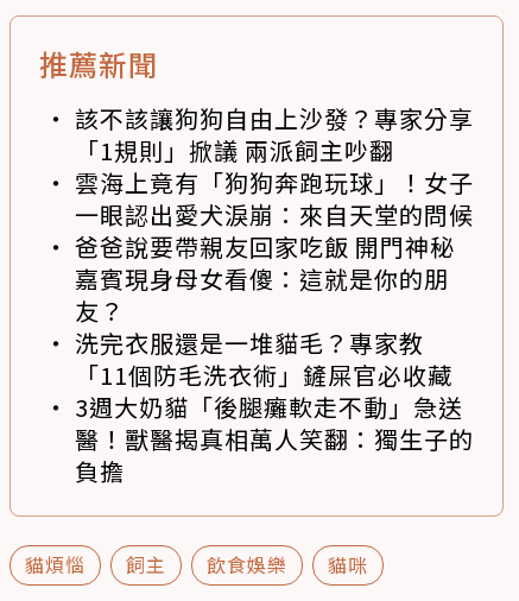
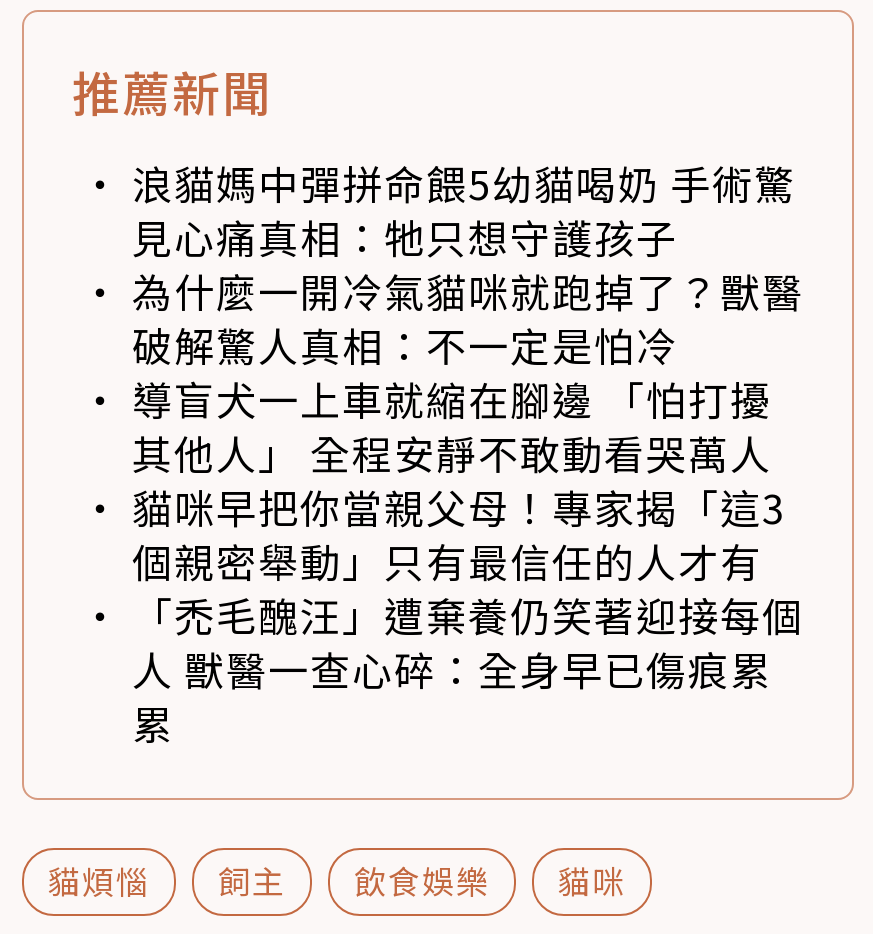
- 該不該讓狗狗自由上沙發？專家分享
- 「1規則」掀議 兩派飼主吵翻
- 雲海上竟有「狗狗奔跑玩球」！女子
- 一眼認出愛犬淚崩：來自天堂的問候
- 爸爸說要帶親友回家吃飯 開門神秘
- 嘉賓現身母女看傻：這就是你的朋
- 友？
- 洗完衣服還是一堆貓毛？專家教
- 「11個防毛洗衣術」鏟屎官必收藏
- 3週大奶貓「後腿癱軟走不動」急送
- 醫！獸醫揭真相萬人笑翻：獨生子的
- 負擔
+ 浪貓媽中彈拼命餵5幼貓喝奶 手術驚
+ 見心痛真相：牠只想守護孩子
+ 為什麼一開冷氣貓咪就跑掉了？獸醫
+ 破解驚人真相：不一定是怕冷
+ 導盲犬一上車就縮在腳邊 「怕打擾
+ 其他人」 全程安靜不敢動看哭萬人
+ 貓咪早把你當親父母！專家揭「這3
+ 個親密舉動」只有最信任的人才有
+ 「禿毛醜汪」遭棄養仍笑著迎接每個
+ 人 獸醫一查心碎：全身早已傷痕累
+ 累
